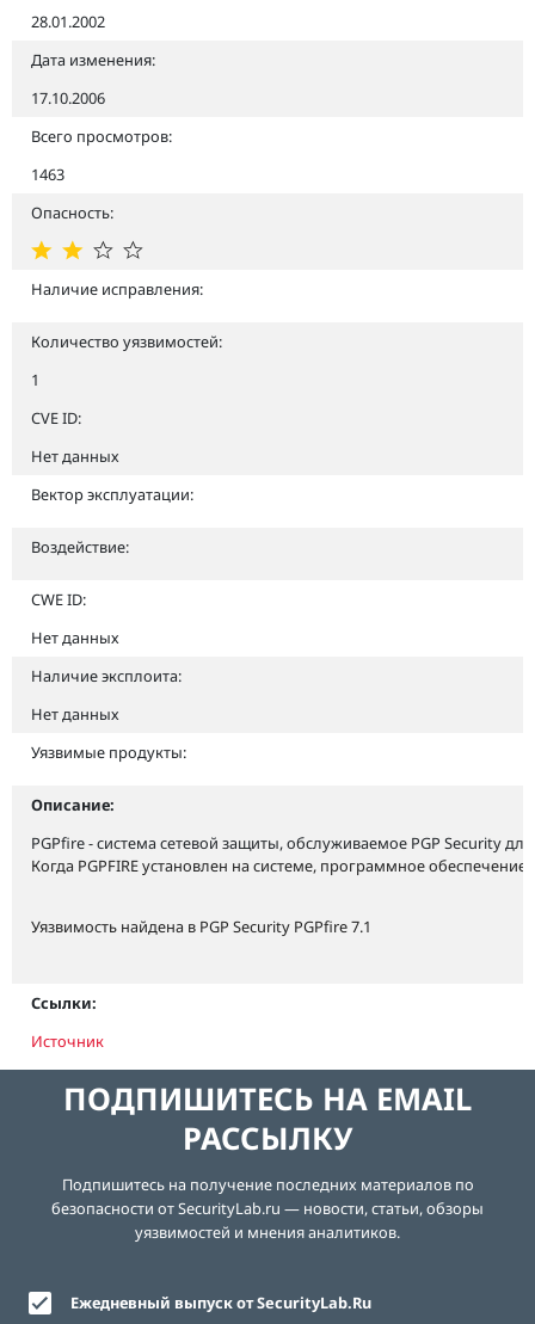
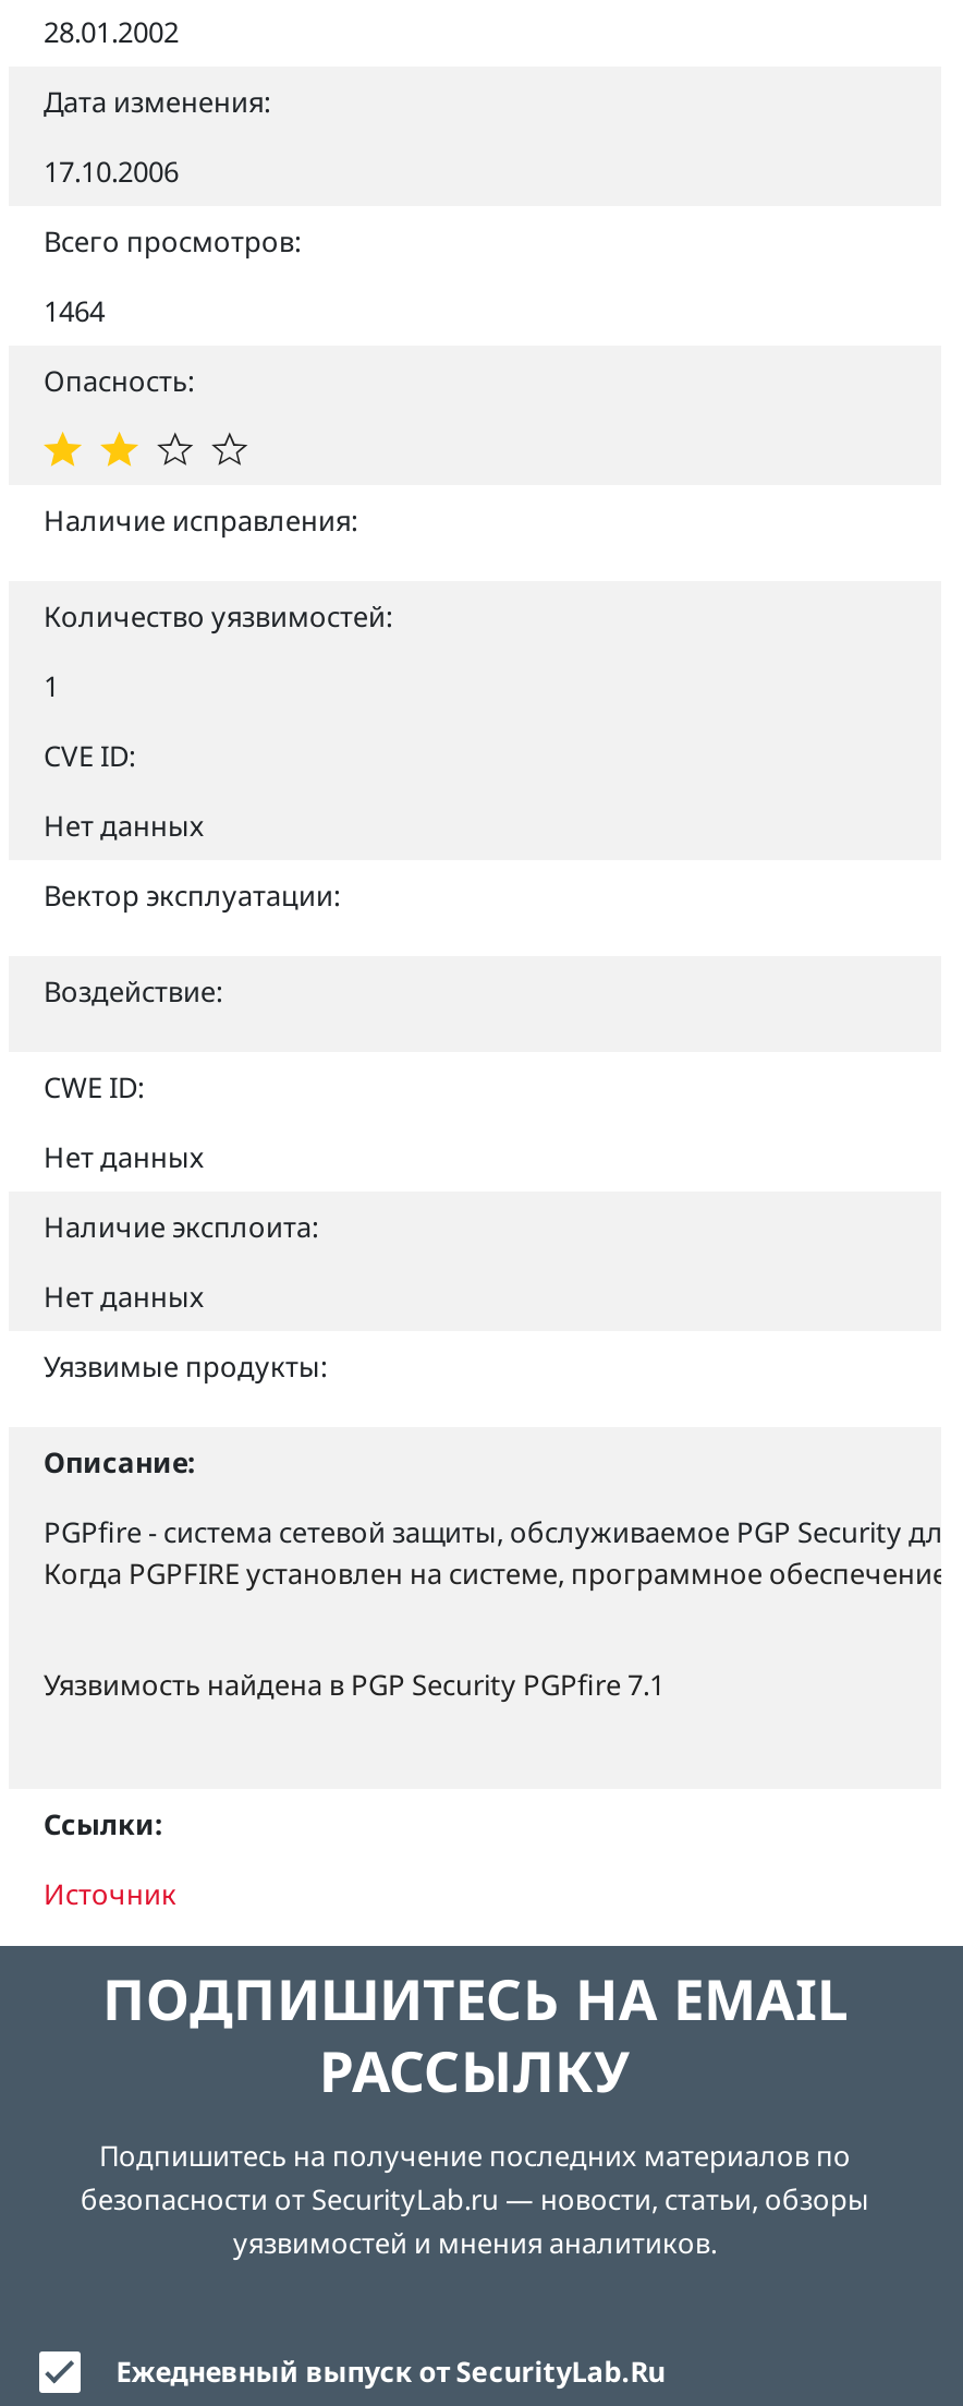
- 1463
+ 1464
